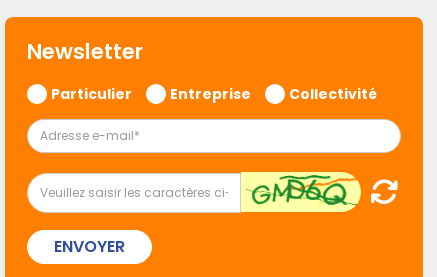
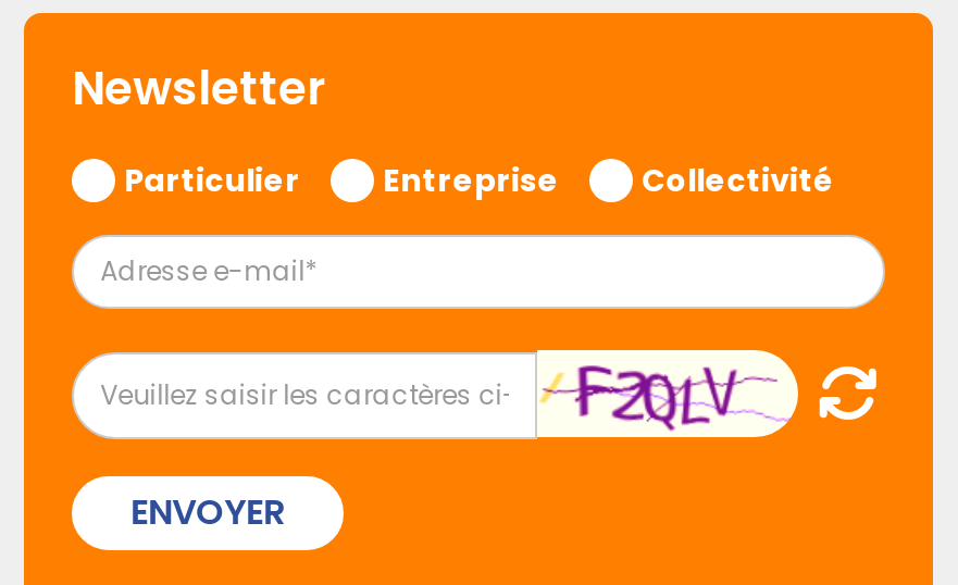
- [image]
+ [image]
